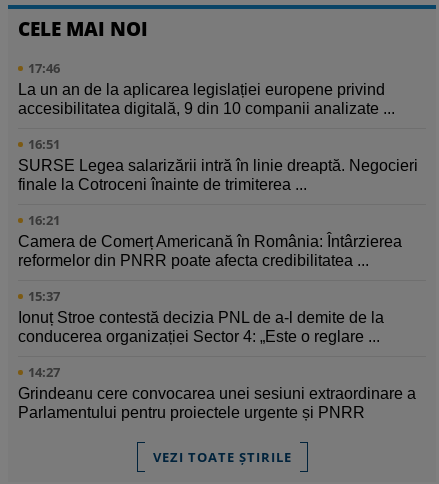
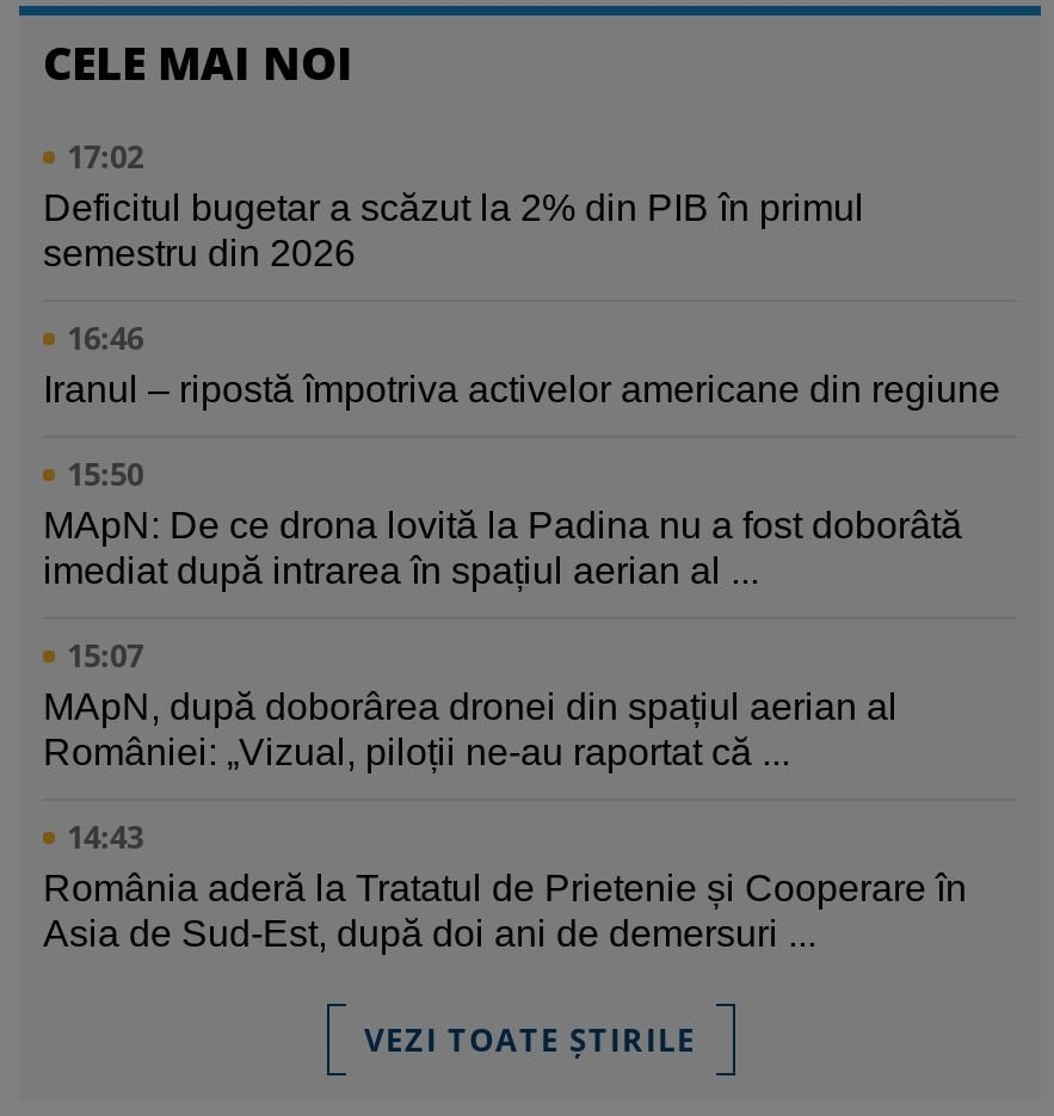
- 17:46
- La un an de la aplicarea legislației europene privind
- accesibilitatea digitală, 9 din 10 companii analizate ...
+ 17:02
+ Deficitul bugetar a scăzut la 2% din PIB în primul
+ semestru din 2026

- 16:51
- SURSE Legea salarizării intră în linie dreaptă. Negocieri
- finale la Cotroceni înainte de trimiterea ...
+ 16:46
+ Iranul – ripostă împotriva activelor americane din regiune

- 16:21
- Camera de Comerț Americană în România: Întârzierea
- reformelor din PNRR poate afecta credibilitatea ...
+ 15:50
+ MApN: De ce drona lovită la Padina nu a fost doborâtă
+ imediat după intrarea în spațiul aerian al ...

- 15:37
- Ionuț Stroe contestă decizia PNL de a-l demite de la
- conducerea organizației Sector 4: „Este o reglare ...
+ 15:07
+ MApN, după doborârea dronei din spațiul aerian al
+ României: „Vizual, piloții ne-au raportat că ...

- 14:27
- Grindeanu cere convocarea unei sesiuni extraordinare a
- Parlamentului pentru proiectele urgente și PNRR
+ 14:43
+ România aderă la Tratatul de Prietenie și Cooperare în
+ Asia de Sud-Est, după doi ani de demersuri ...
